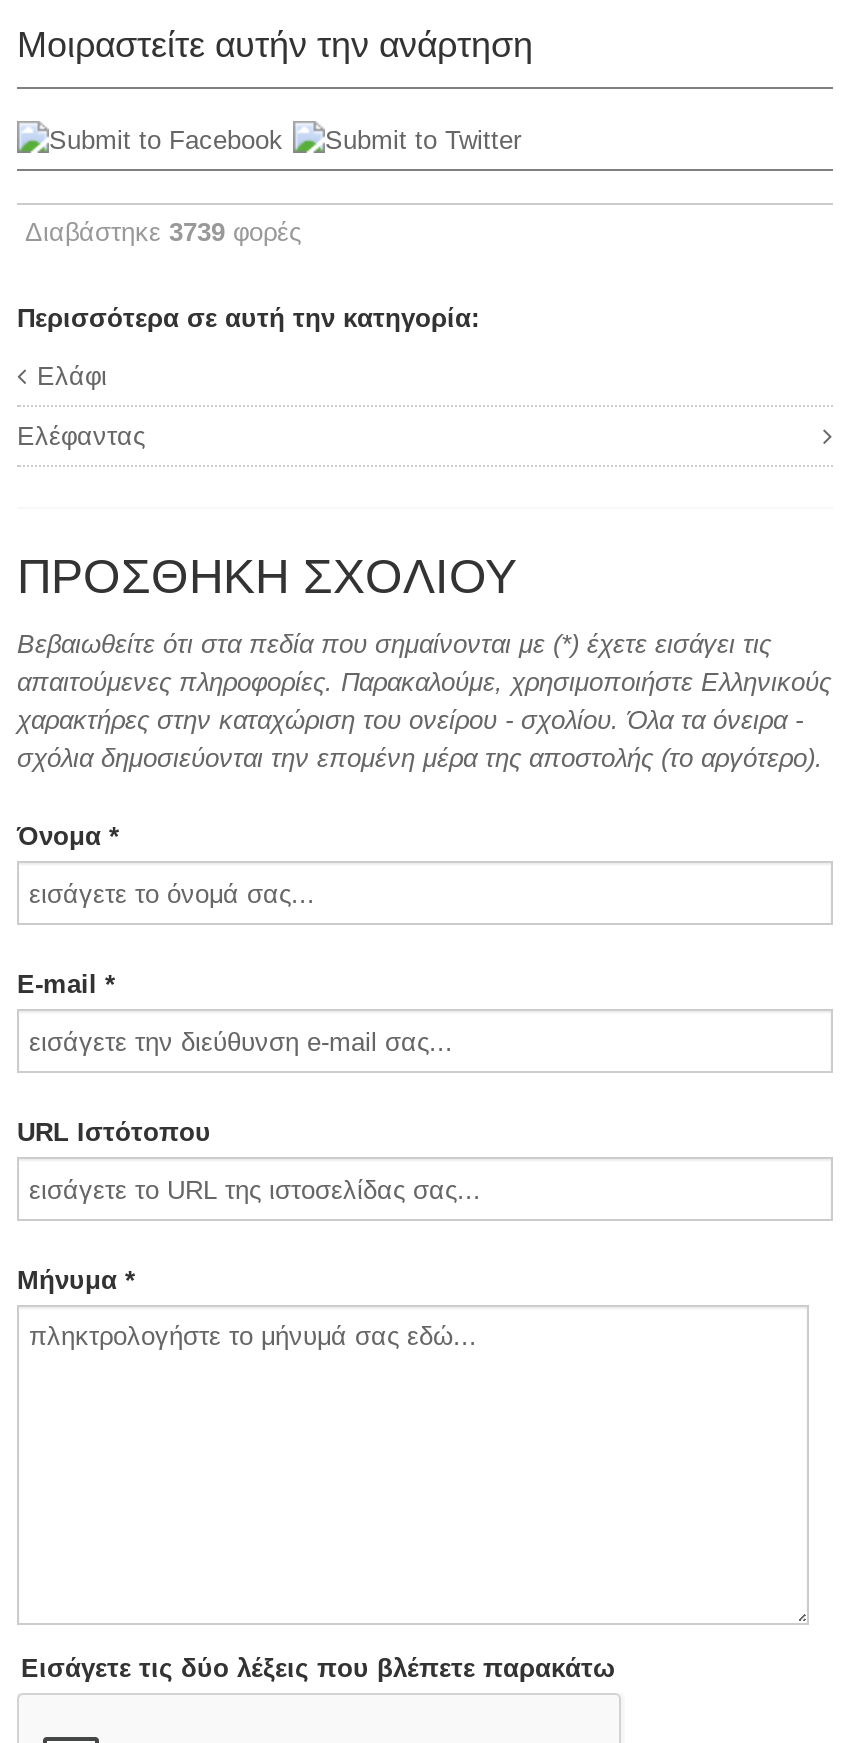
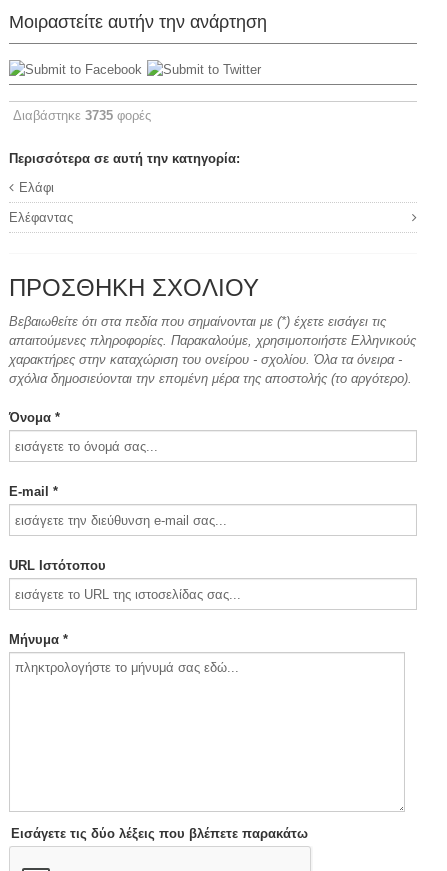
- Διαβάστηκε 3739 φορές
+ Διαβάστηκε 3735 φορές
